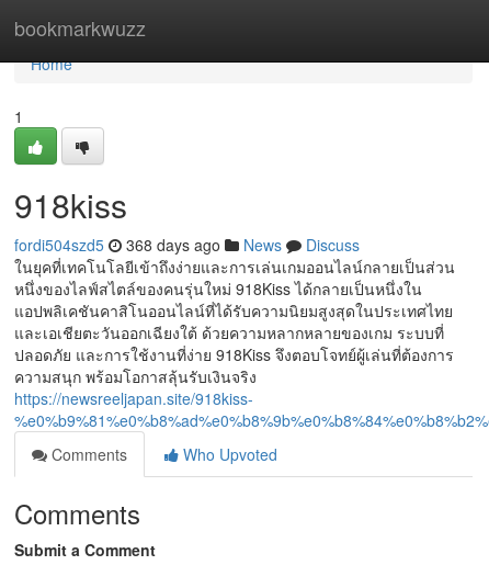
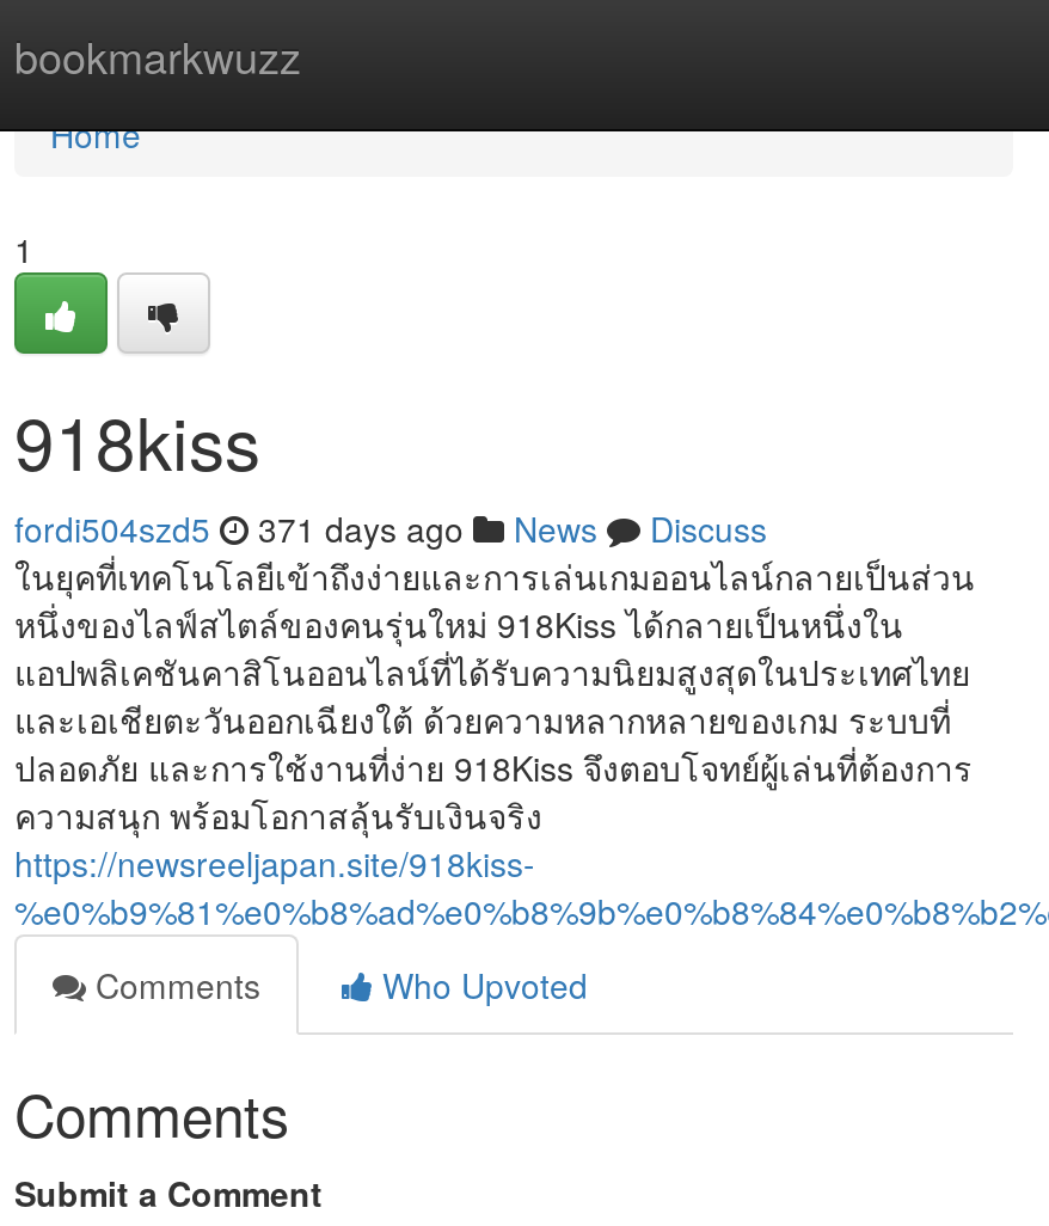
- fordi504szd5 368 days ago News Discuss
+ fordi504szd5 371 days ago News Discuss
